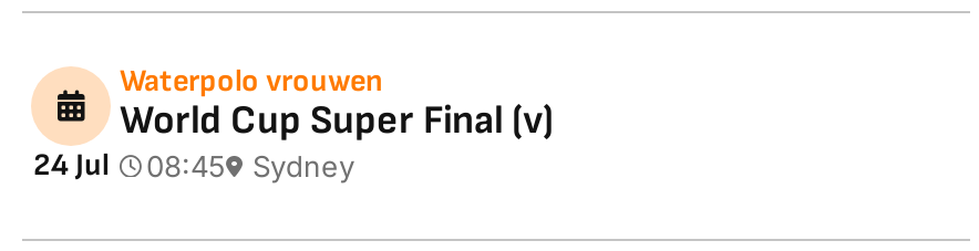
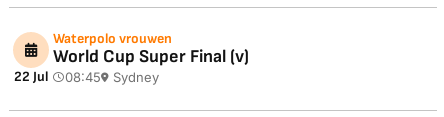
- 24 Jul 08:45 Sydney
+ 22 Jul 08:45 Sydney
